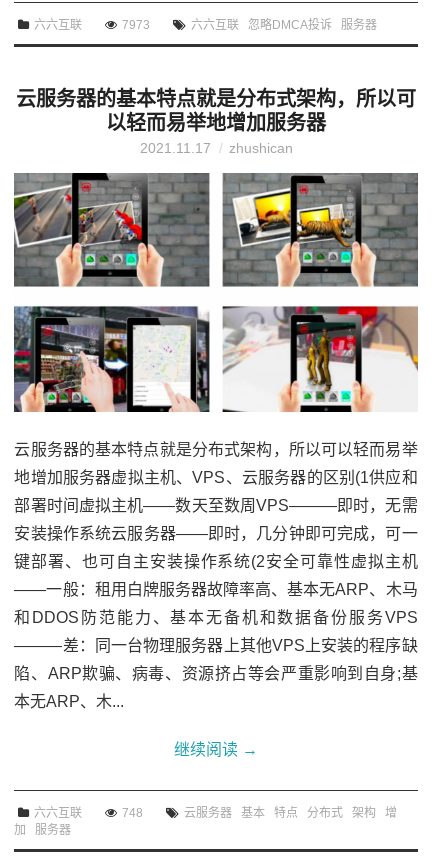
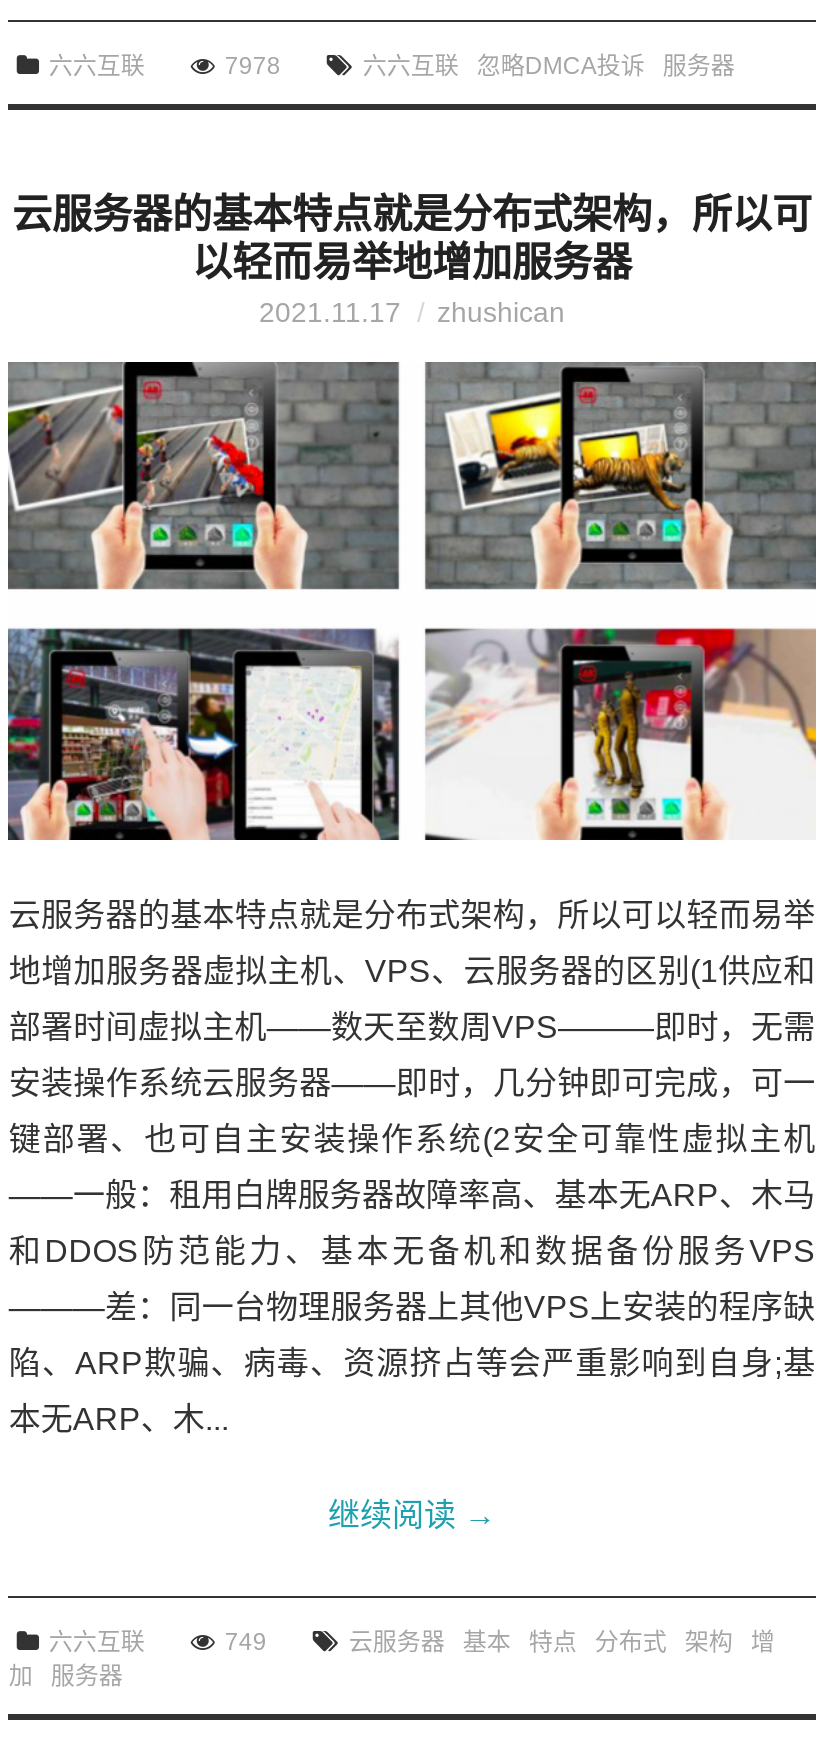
- 7973
+ 7978

- 748
+ 749
